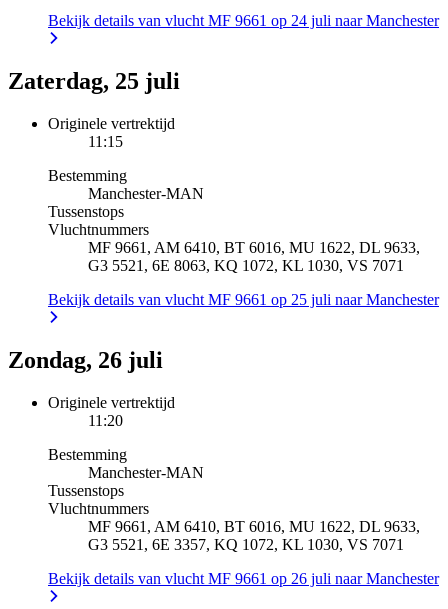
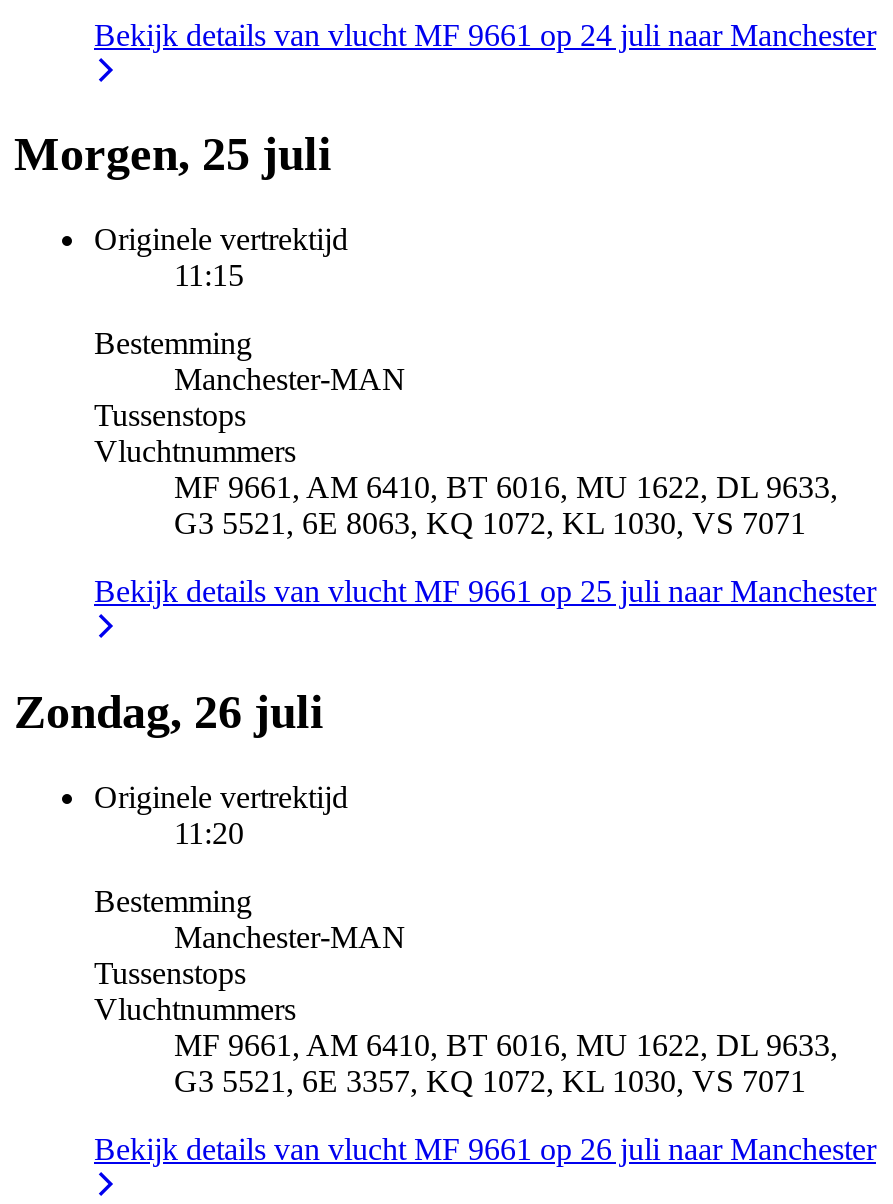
- Zaterdag, 25 juli
+ Morgen, 25 juli
